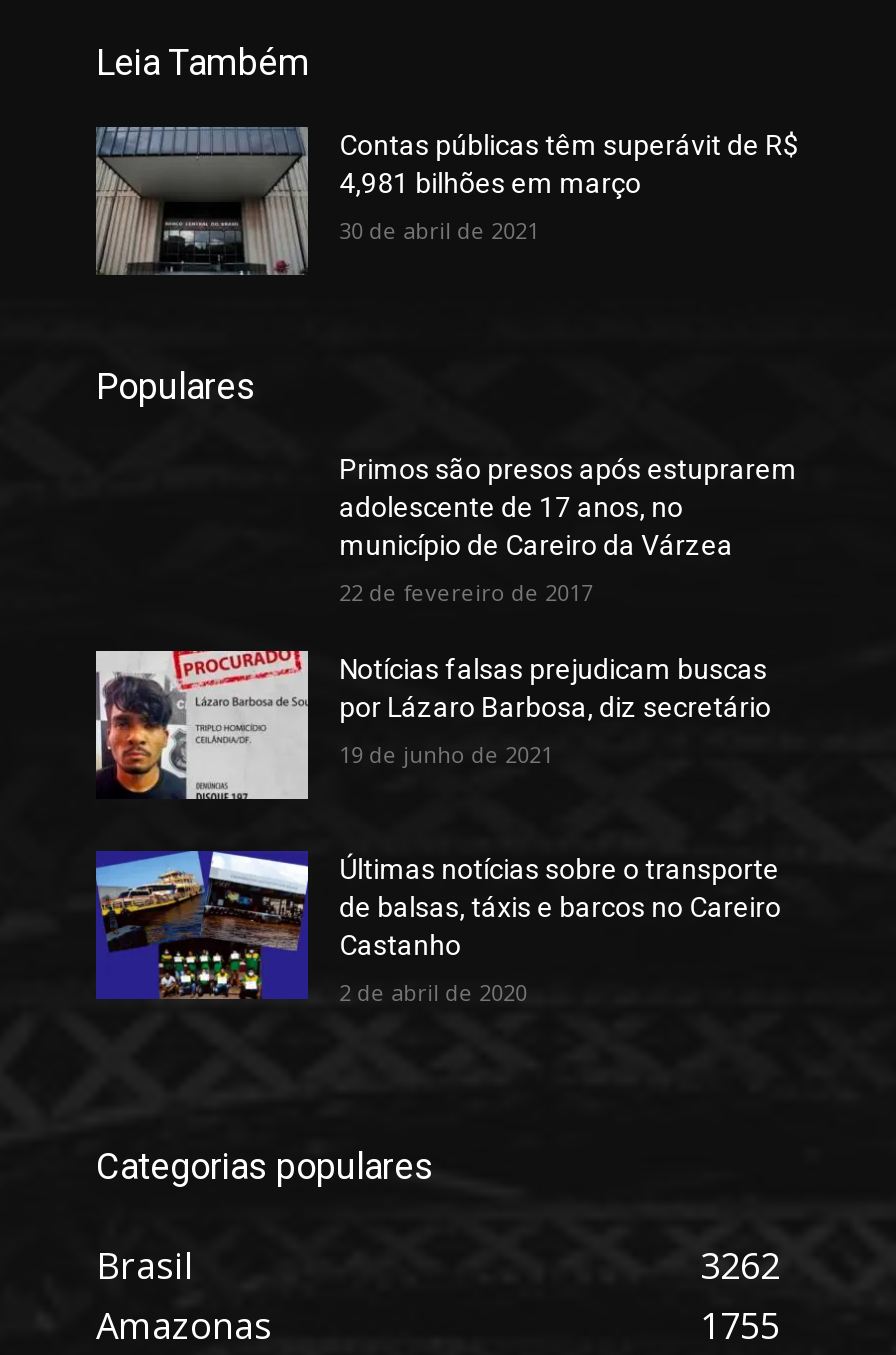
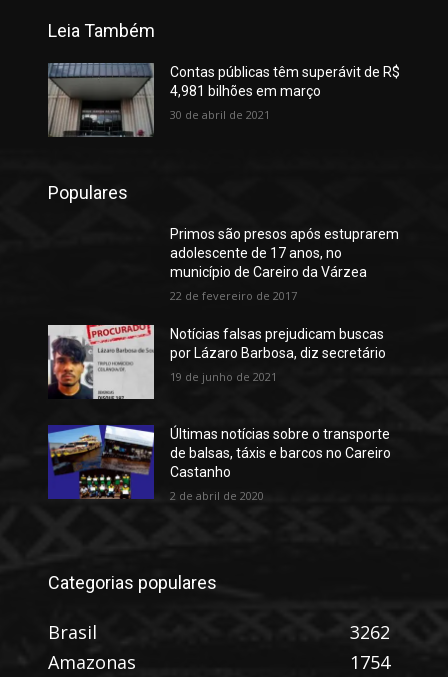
- 1755
+ 1754
